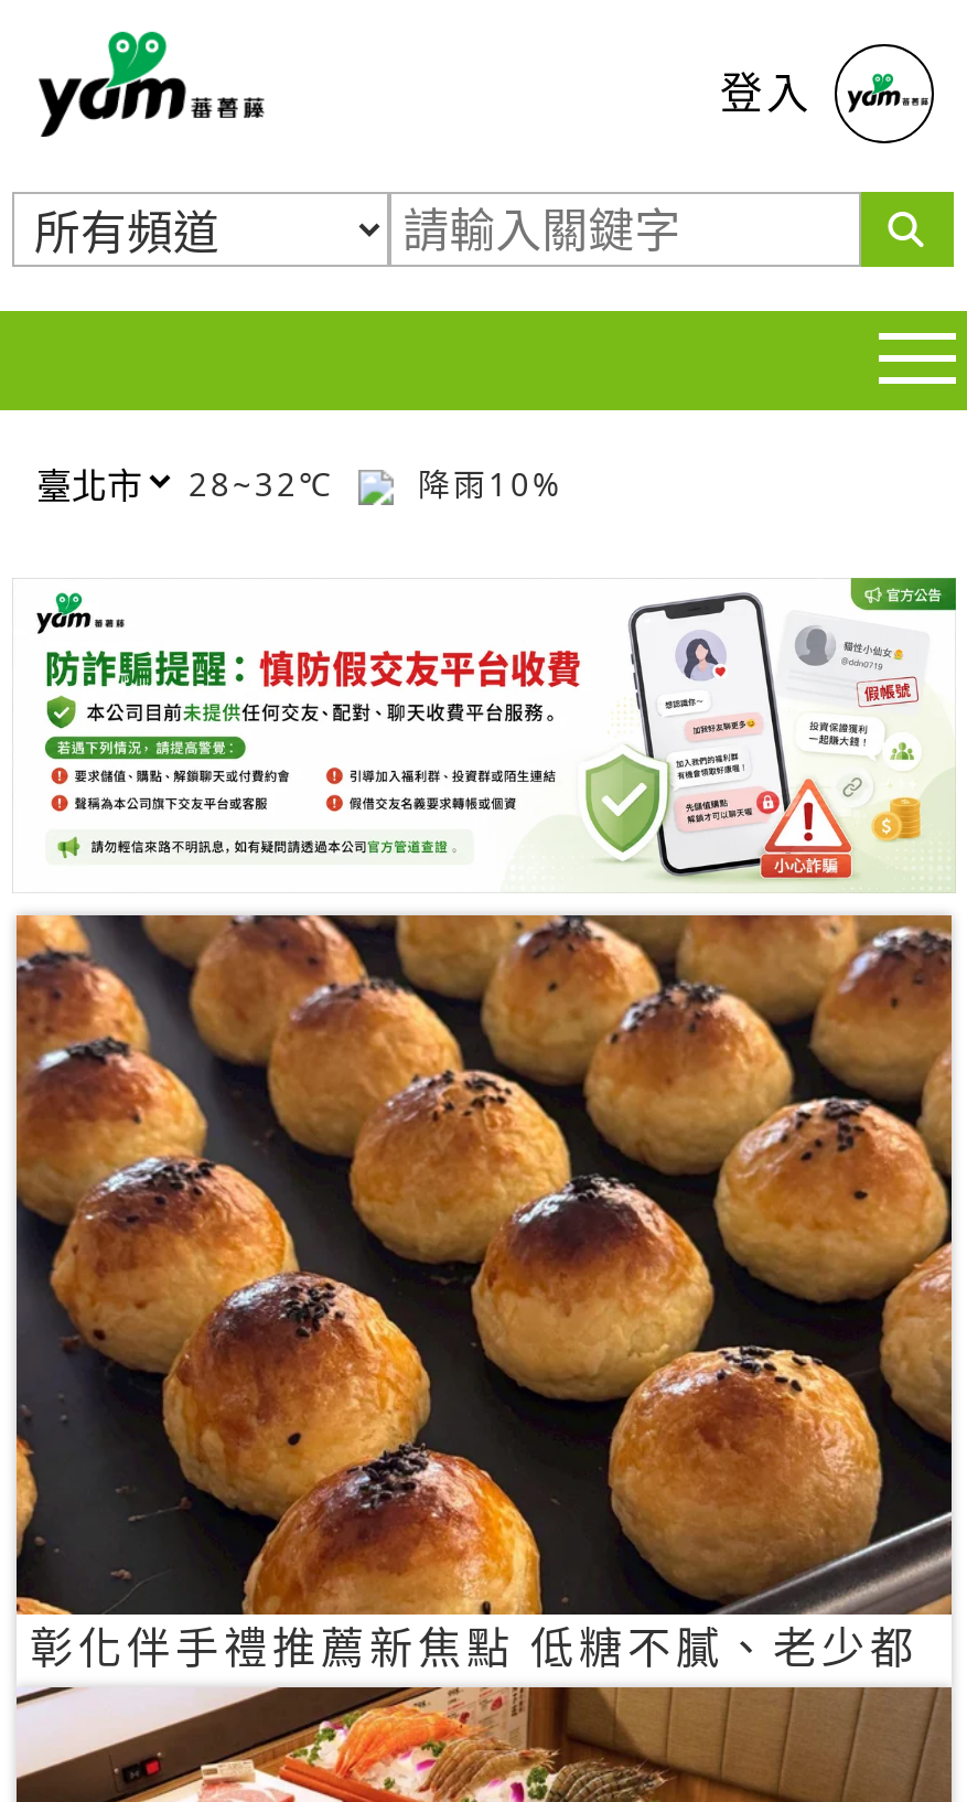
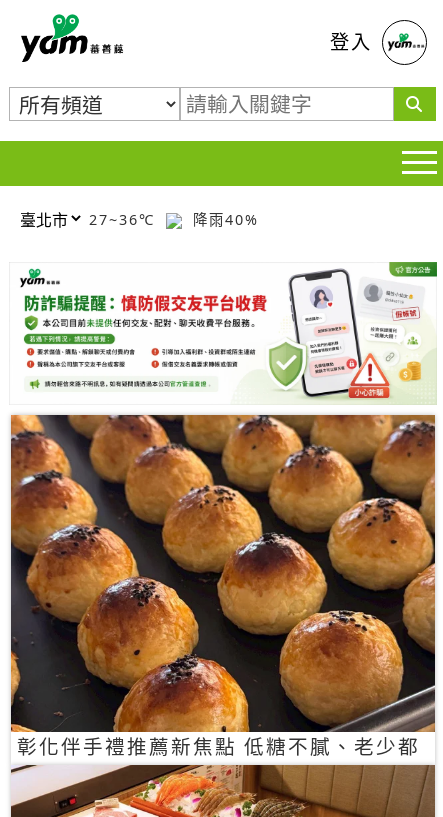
- 28~32℃
+ 27~36℃

- 降雨10%
+ 降雨40%
